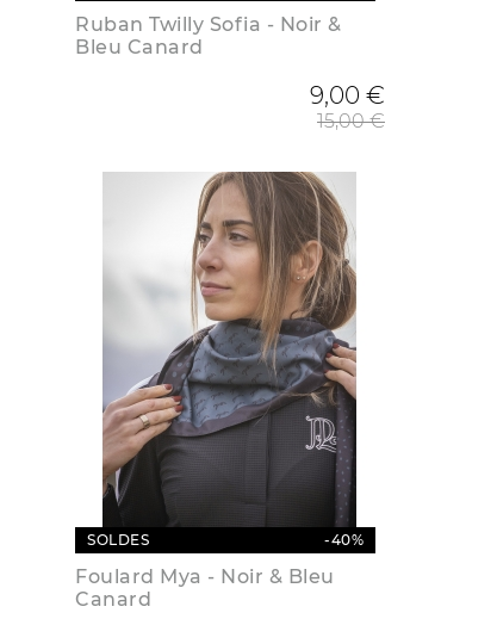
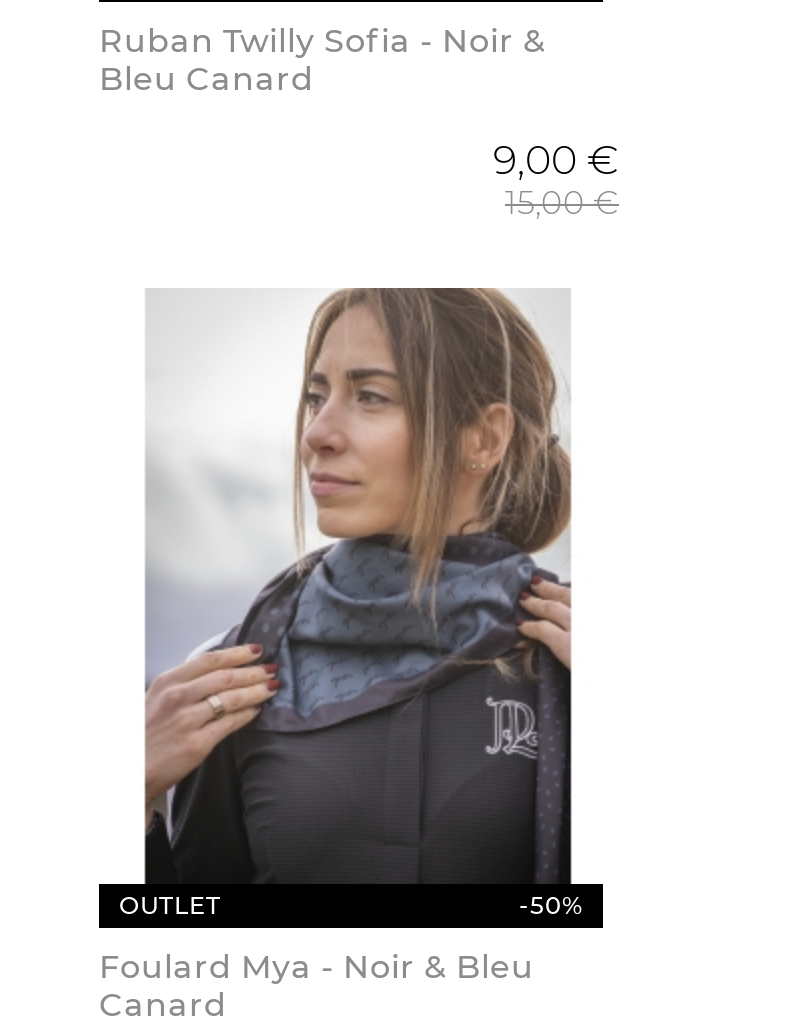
- SOLDES
- -40%
+ OUTLET
+ -50%
